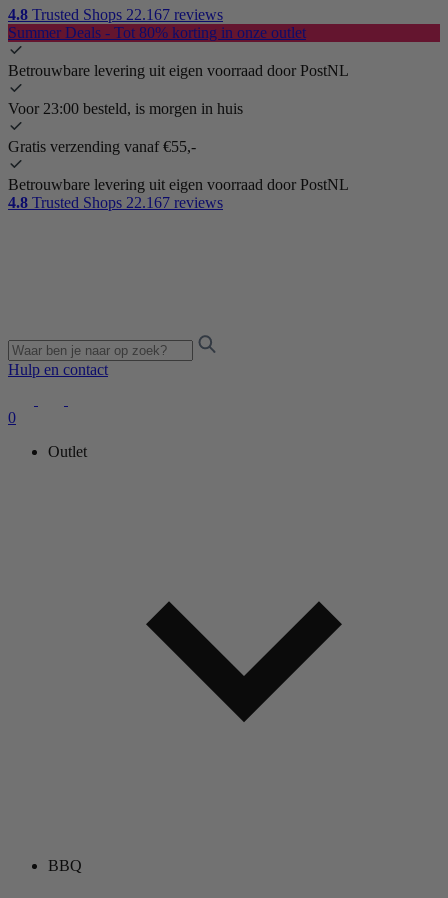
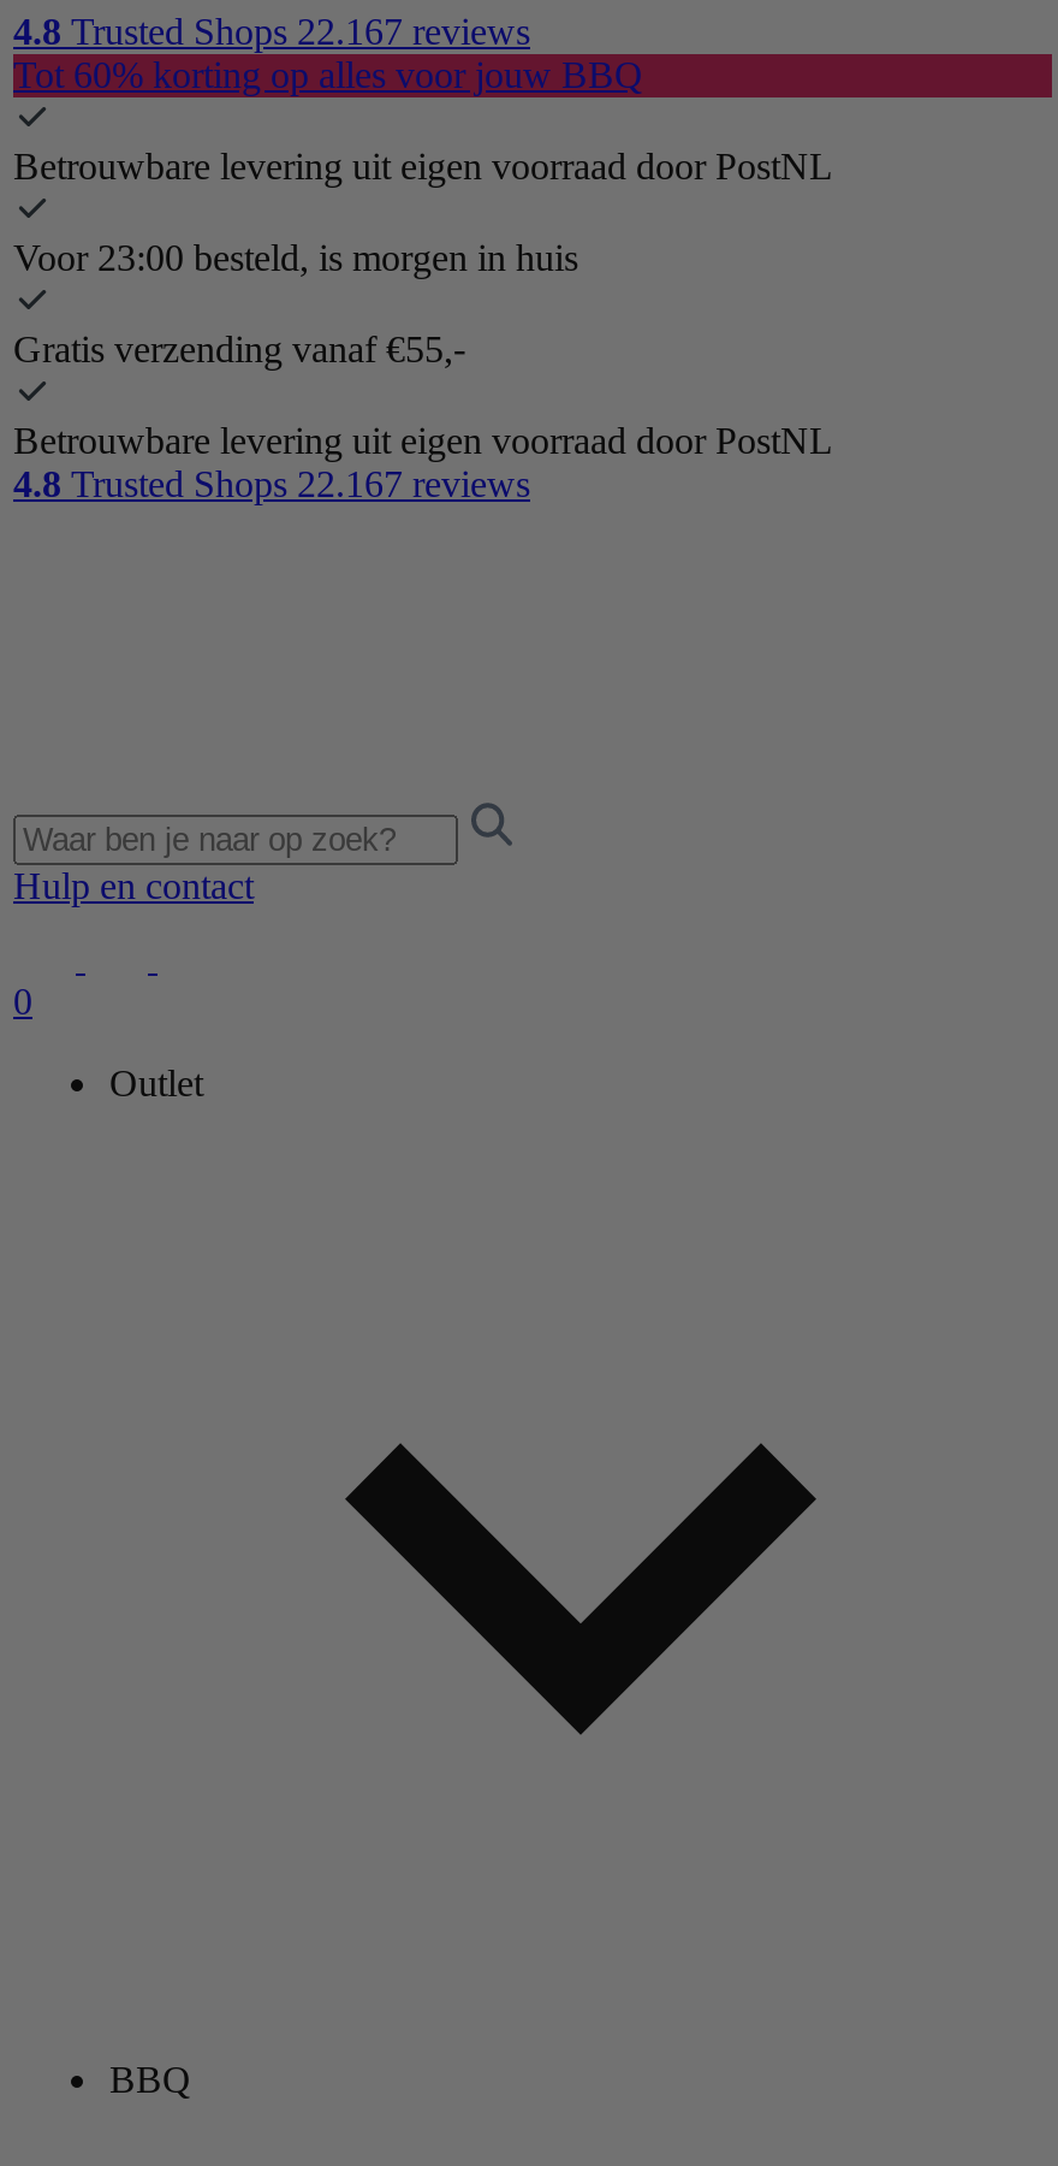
- Summer Deals - Tot 80% korting in onze outlet
+ Tot 60% korting op alles voor jouw BBQ
